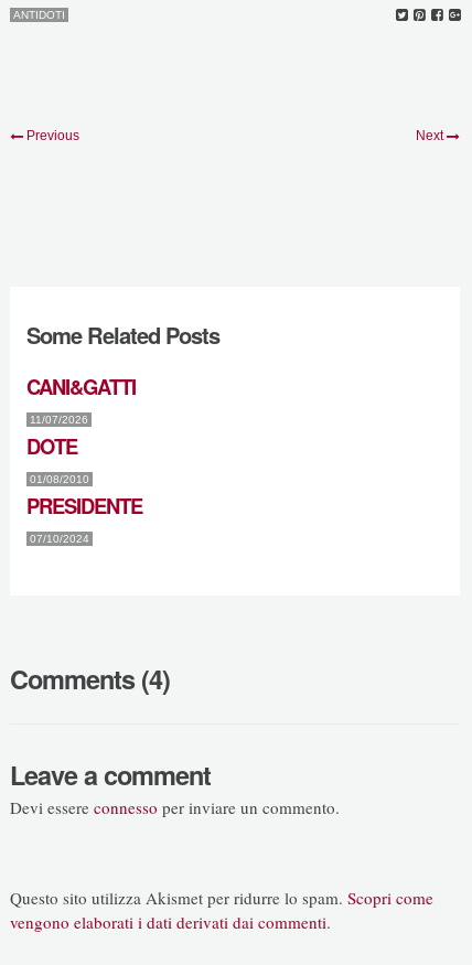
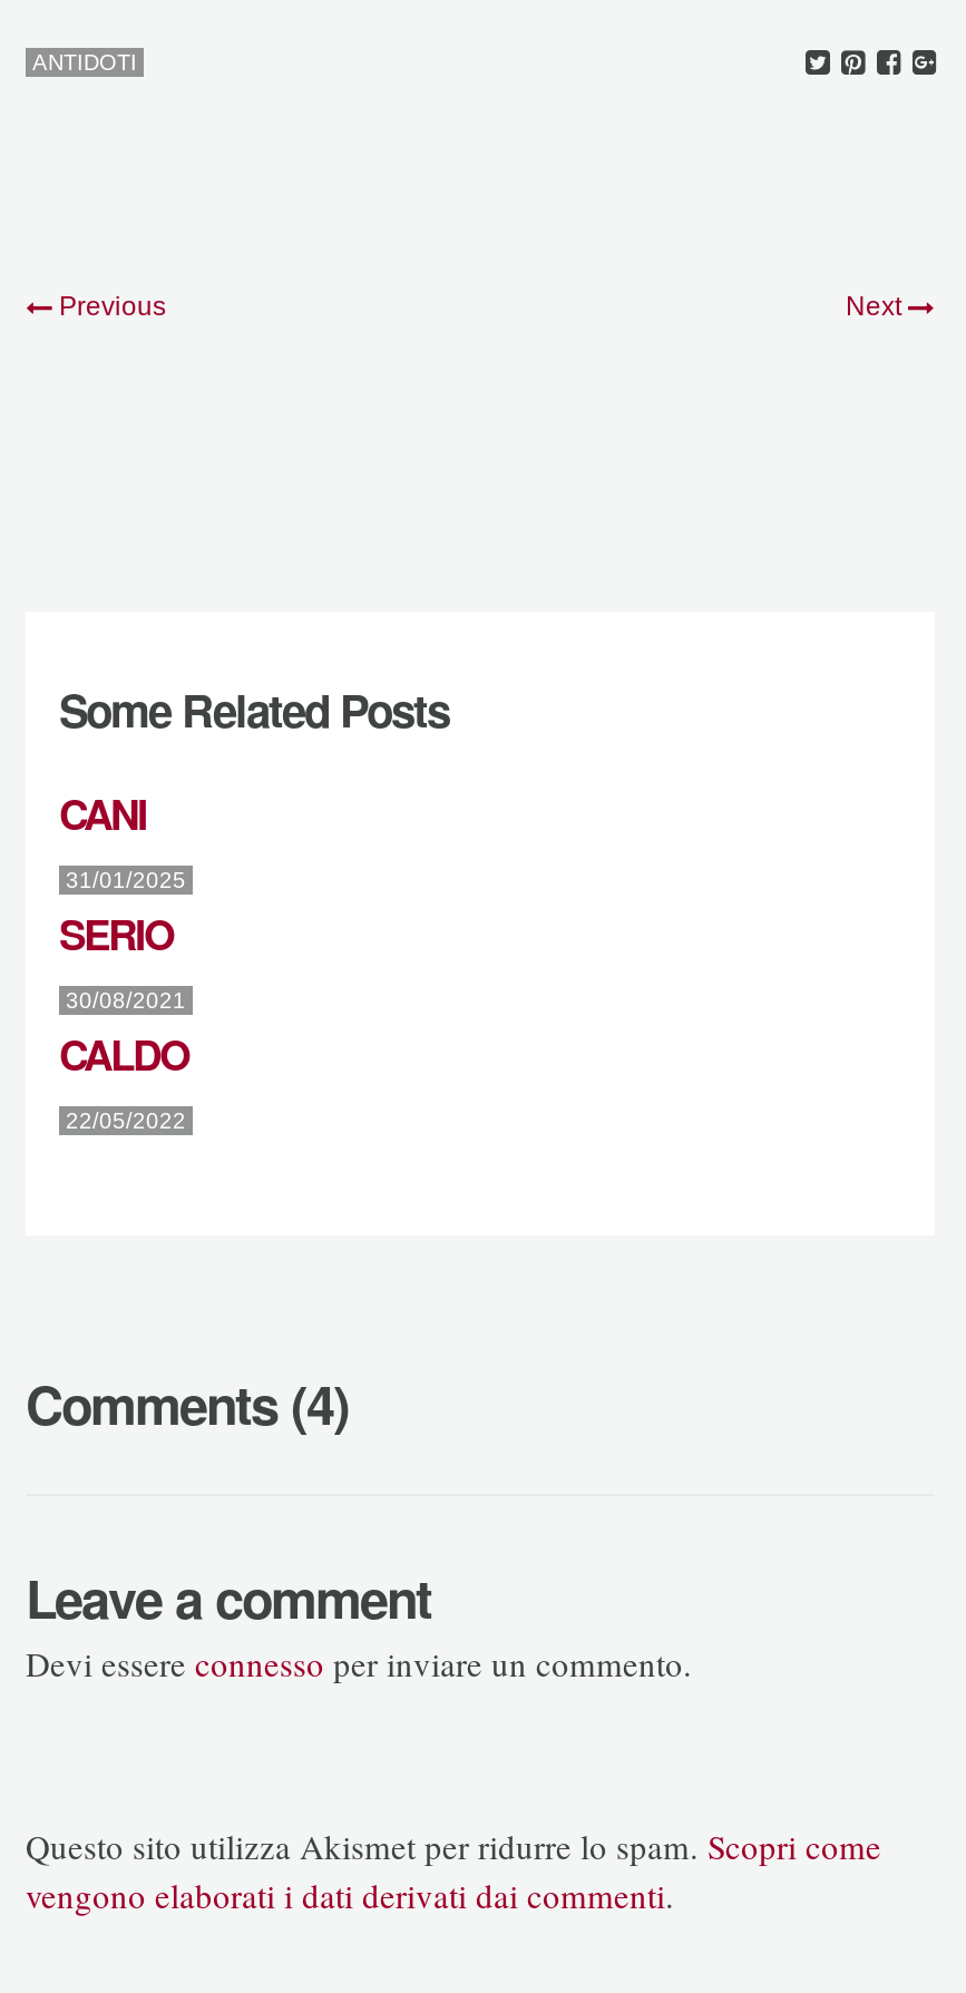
- CANI&GATTI
- 11/07/2026
- DOTE
- 01/08/2010
- PRESIDENTE
- 07/10/2024
+ CANI
+ 31/01/2025
+ SERIO
+ 30/08/2021
+ CALDO
+ 22/05/2022
